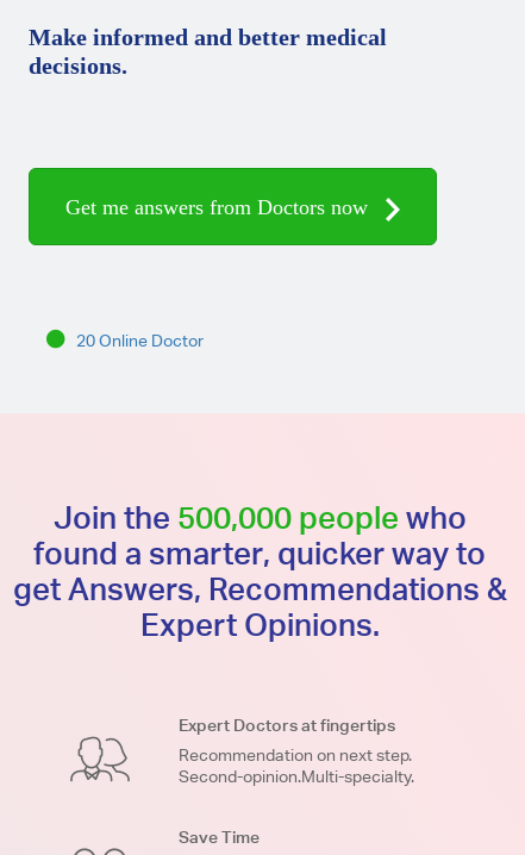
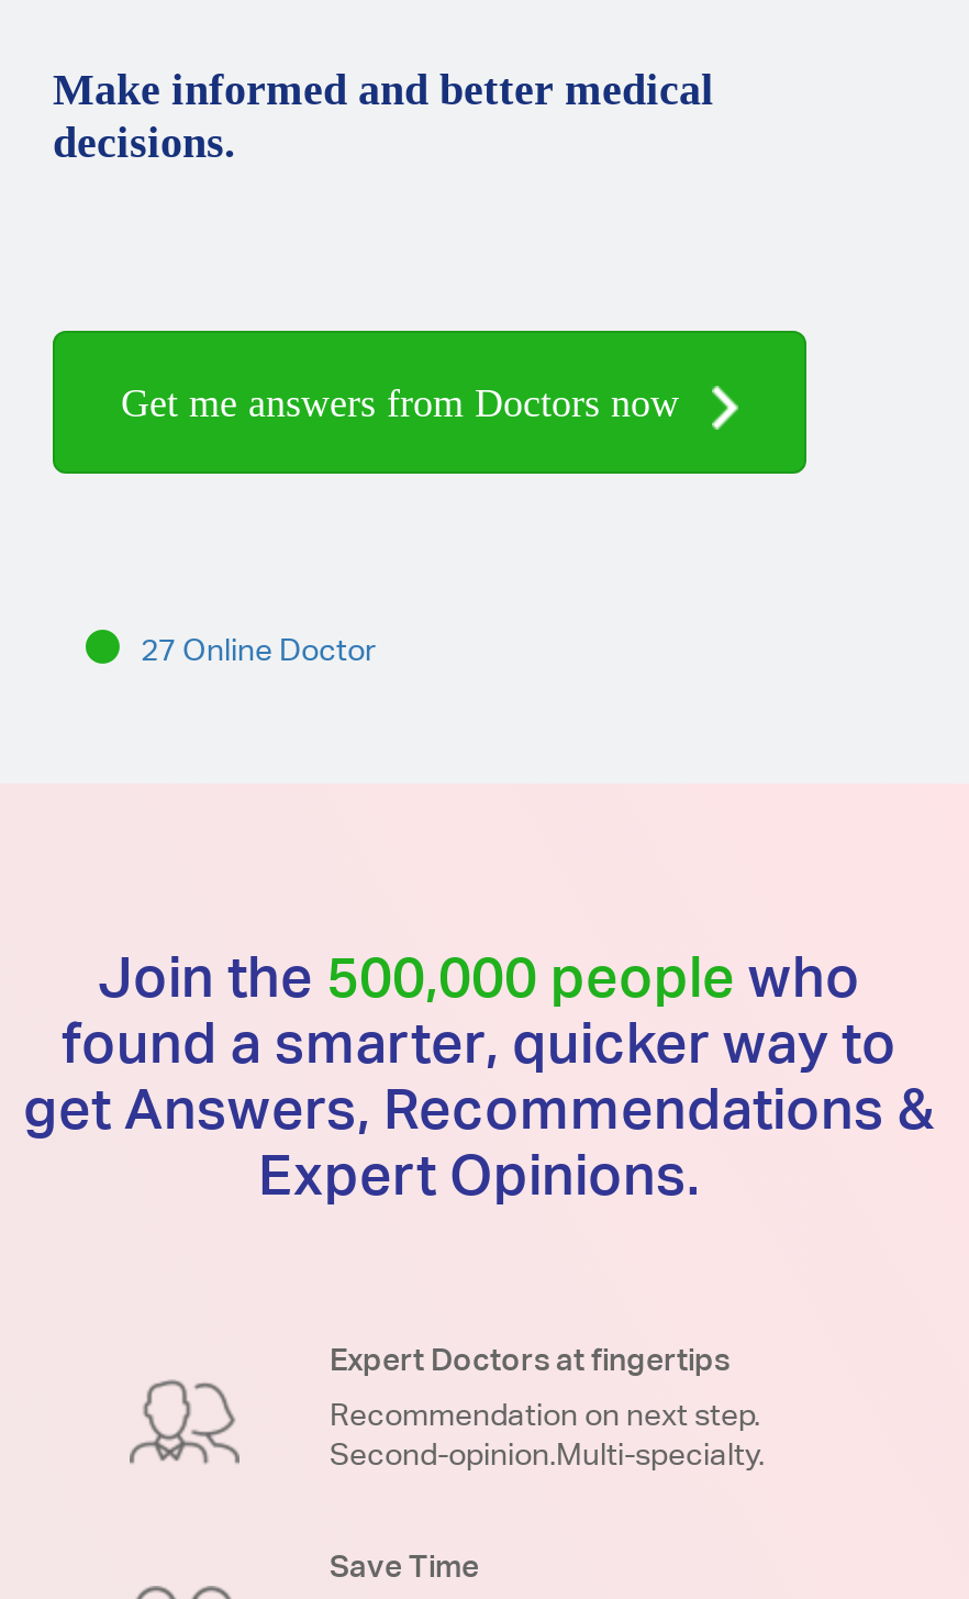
- 20 Online Doctor
+ 27 Online Doctor
